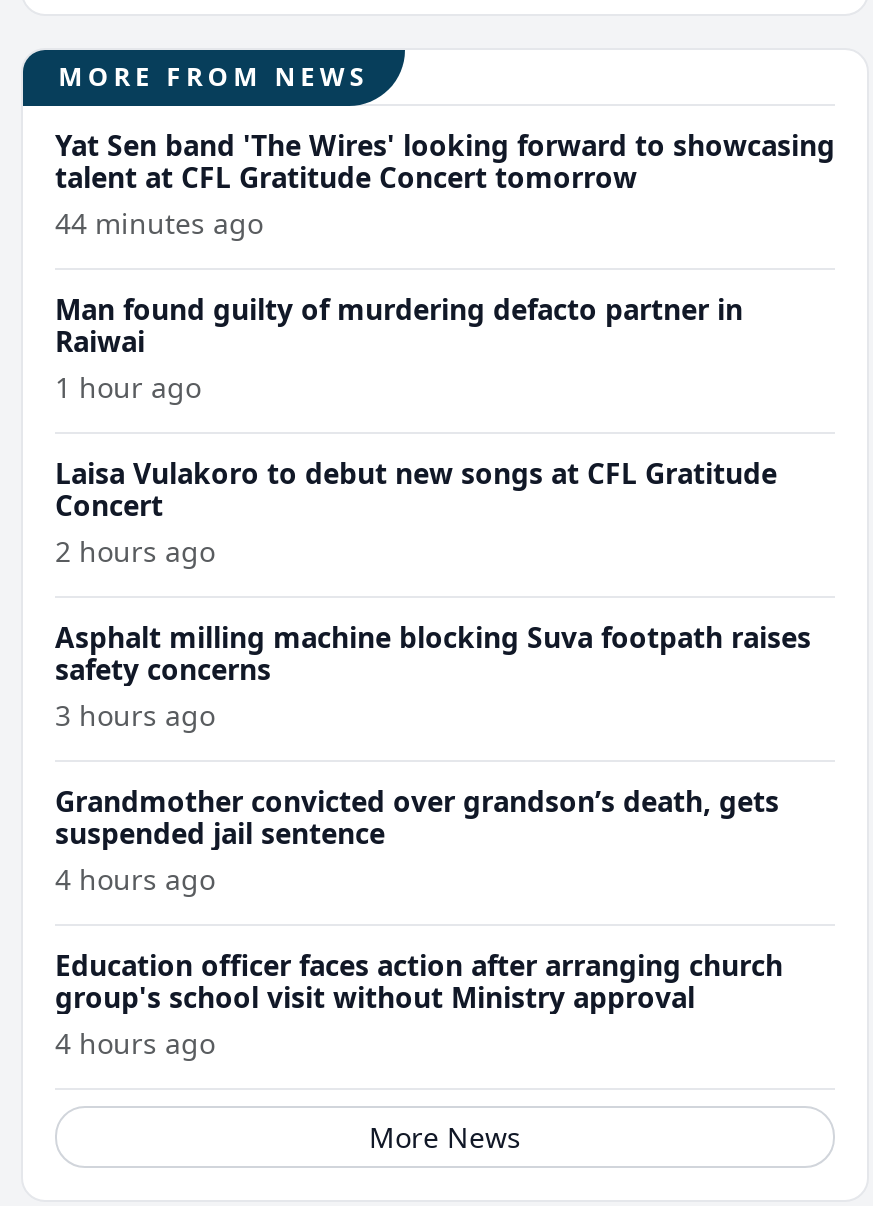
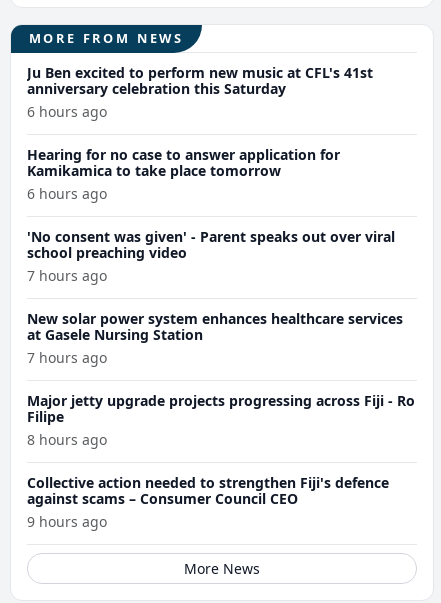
- Yat Sen band 'The Wires' looking forward to showcasing
- talent at CFL Gratitude Concert tomorrow
- 44 minutes ago
+ Ju Ben excited to perform new music at CFL's 41st
+ anniversary celebration this Saturday
+ 6 hours ago

- Man found guilty of murdering defacto partner in
- Raiwai
- 1 hour ago
+ Hearing for no case to answer application for
+ Kamikamica to take place tomorrow
+ 6 hours ago

- Laisa Vulakoro to debut new songs at CFL Gratitude
- Concert
- 2 hours ago
+ 'No consent was given' - Parent speaks out over viral
+ school preaching video
+ 7 hours ago

- Asphalt milling machine blocking Suva footpath raises
- safety concerns
- 3 hours ago
+ New solar power system enhances healthcare services
+ at Gasele Nursing Station
+ 7 hours ago

- Grandmother convicted over grandson’s death, gets
- suspended jail sentence
- 4 hours ago
+ Major jetty upgrade projects progressing across Fiji - Ro
+ Filipe
+ 8 hours ago

- Education officer faces action after arranging church
- group's school visit without Ministry approval
- 4 hours ago
+ Collective action needed to strengthen Fiji's defence
+ against scams – Consumer Council CEO
+ 9 hours ago
